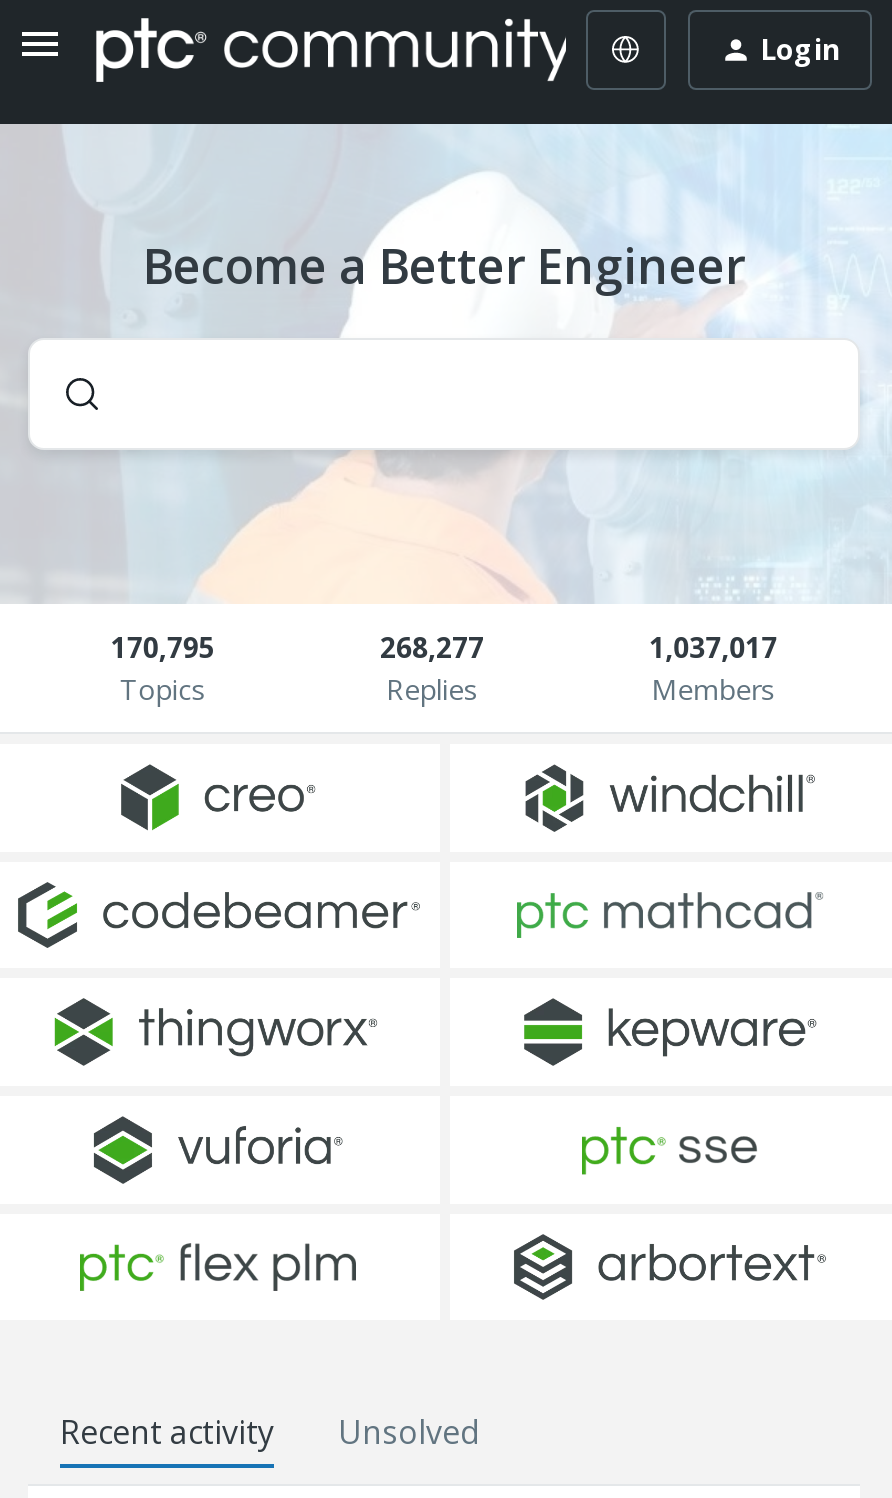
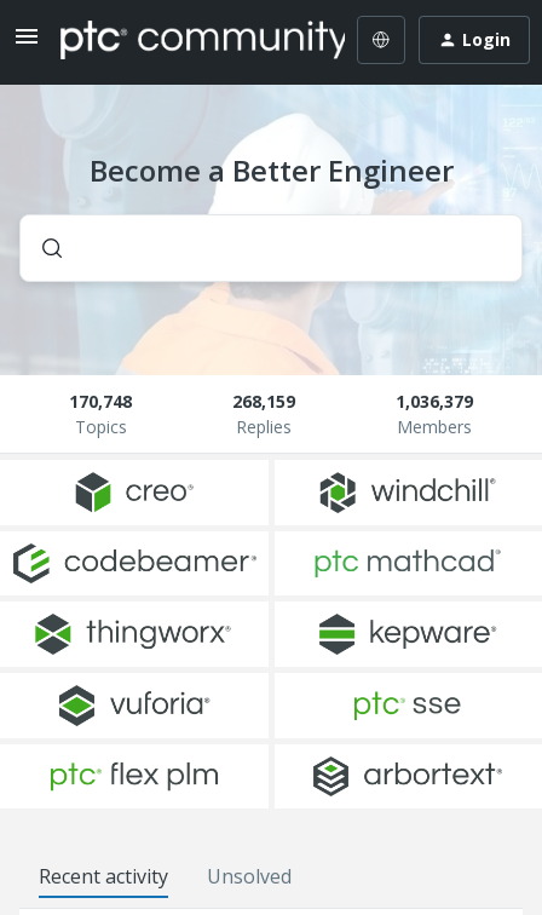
- 170,795
+ 170,748

- 268,277
+ 268,159

- 1,037,017
+ 1,036,379
